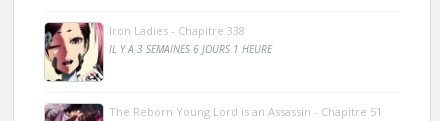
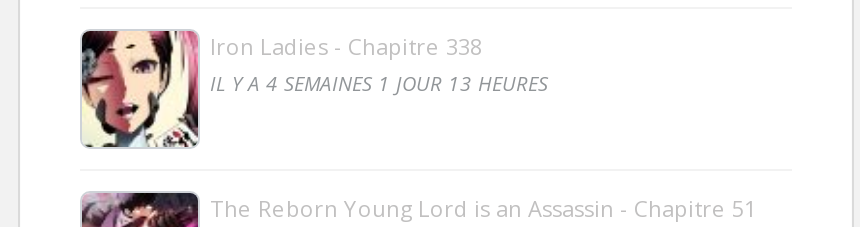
- IL Y A 3 SEMAINES 6 JOURS 1 HEURE
+ IL Y A 4 SEMAINES 1 JOUR 13 HEURES
